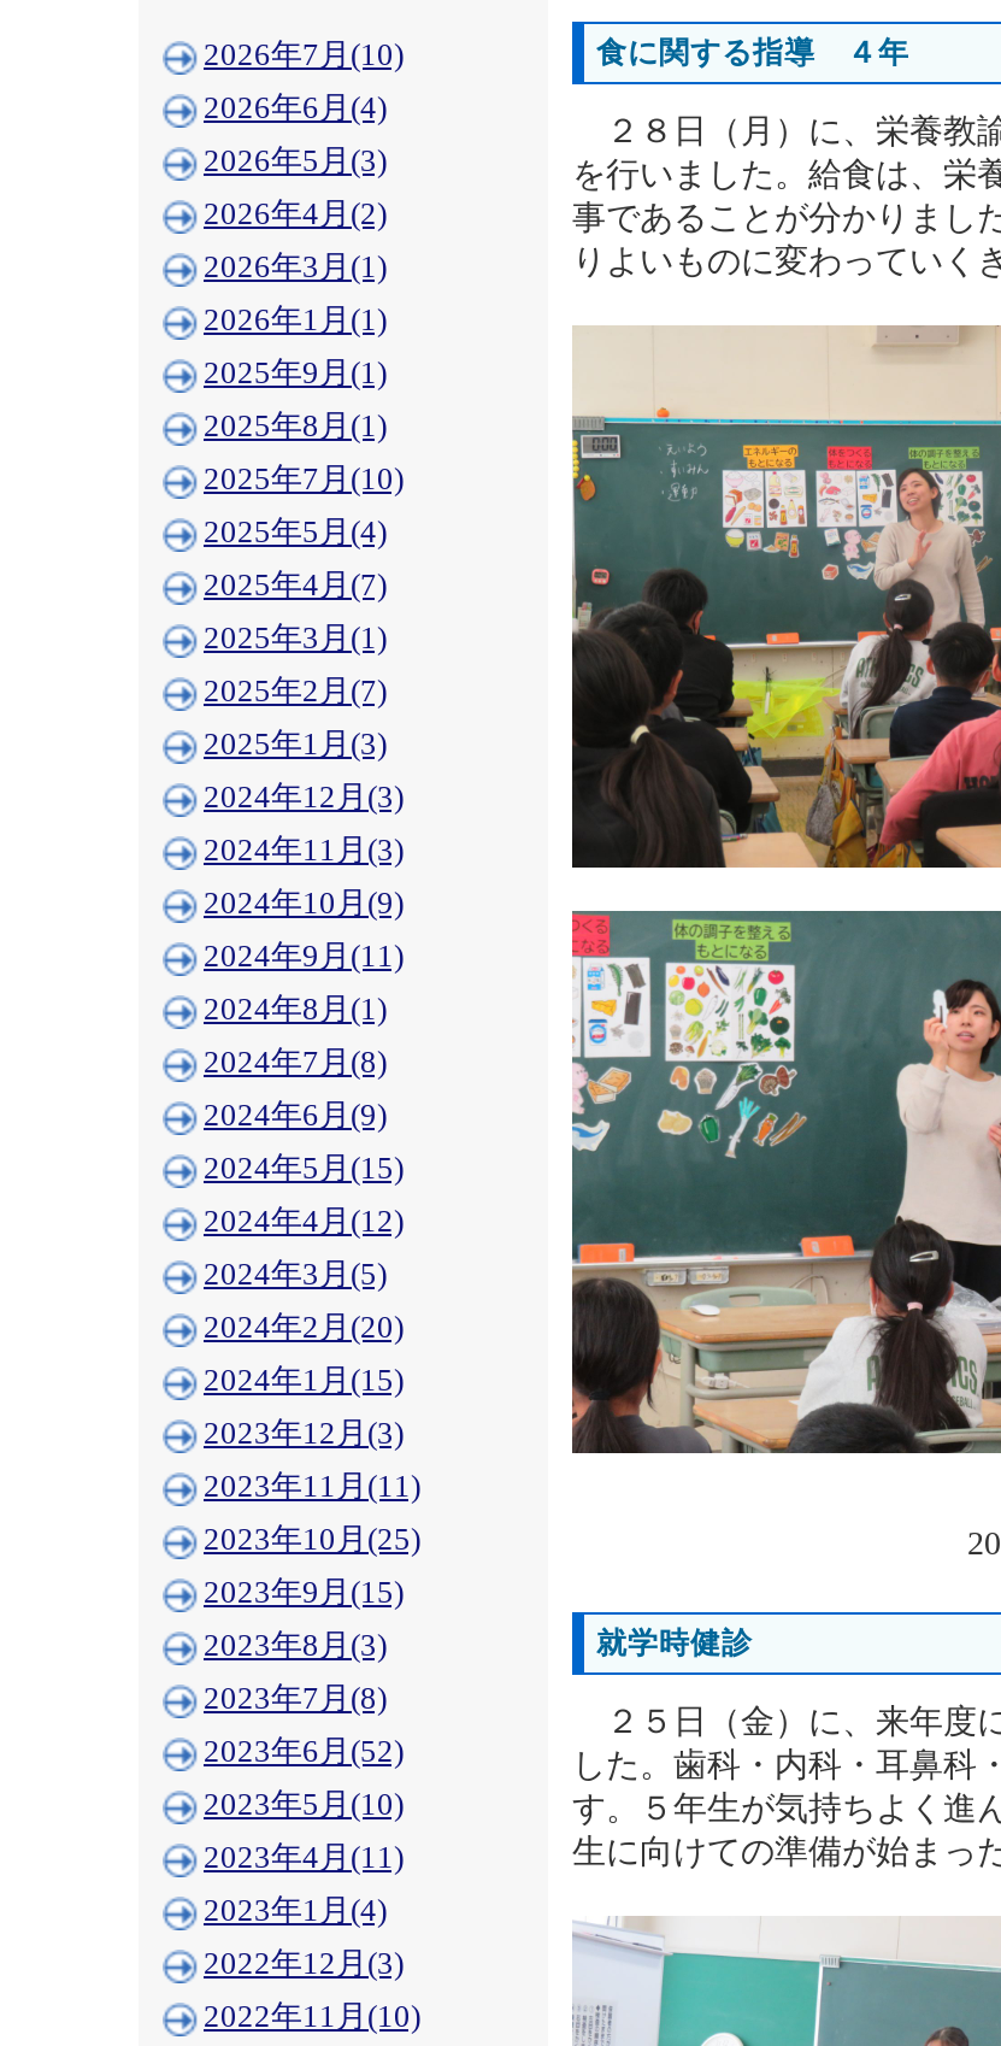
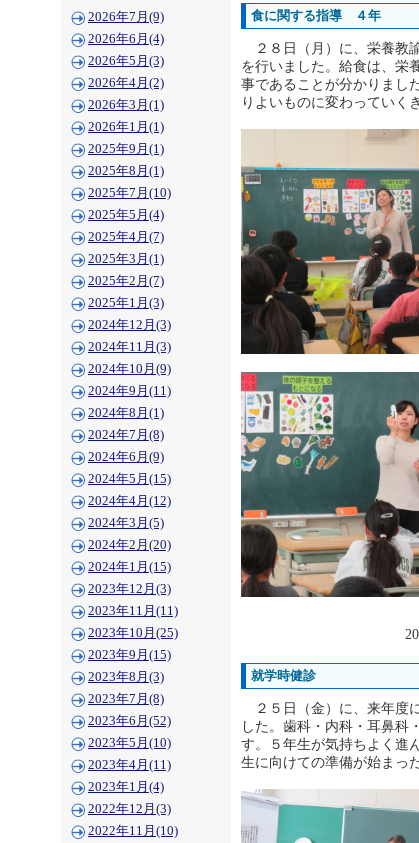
- 2026年7月(10)
+ 2026年7月(9)
